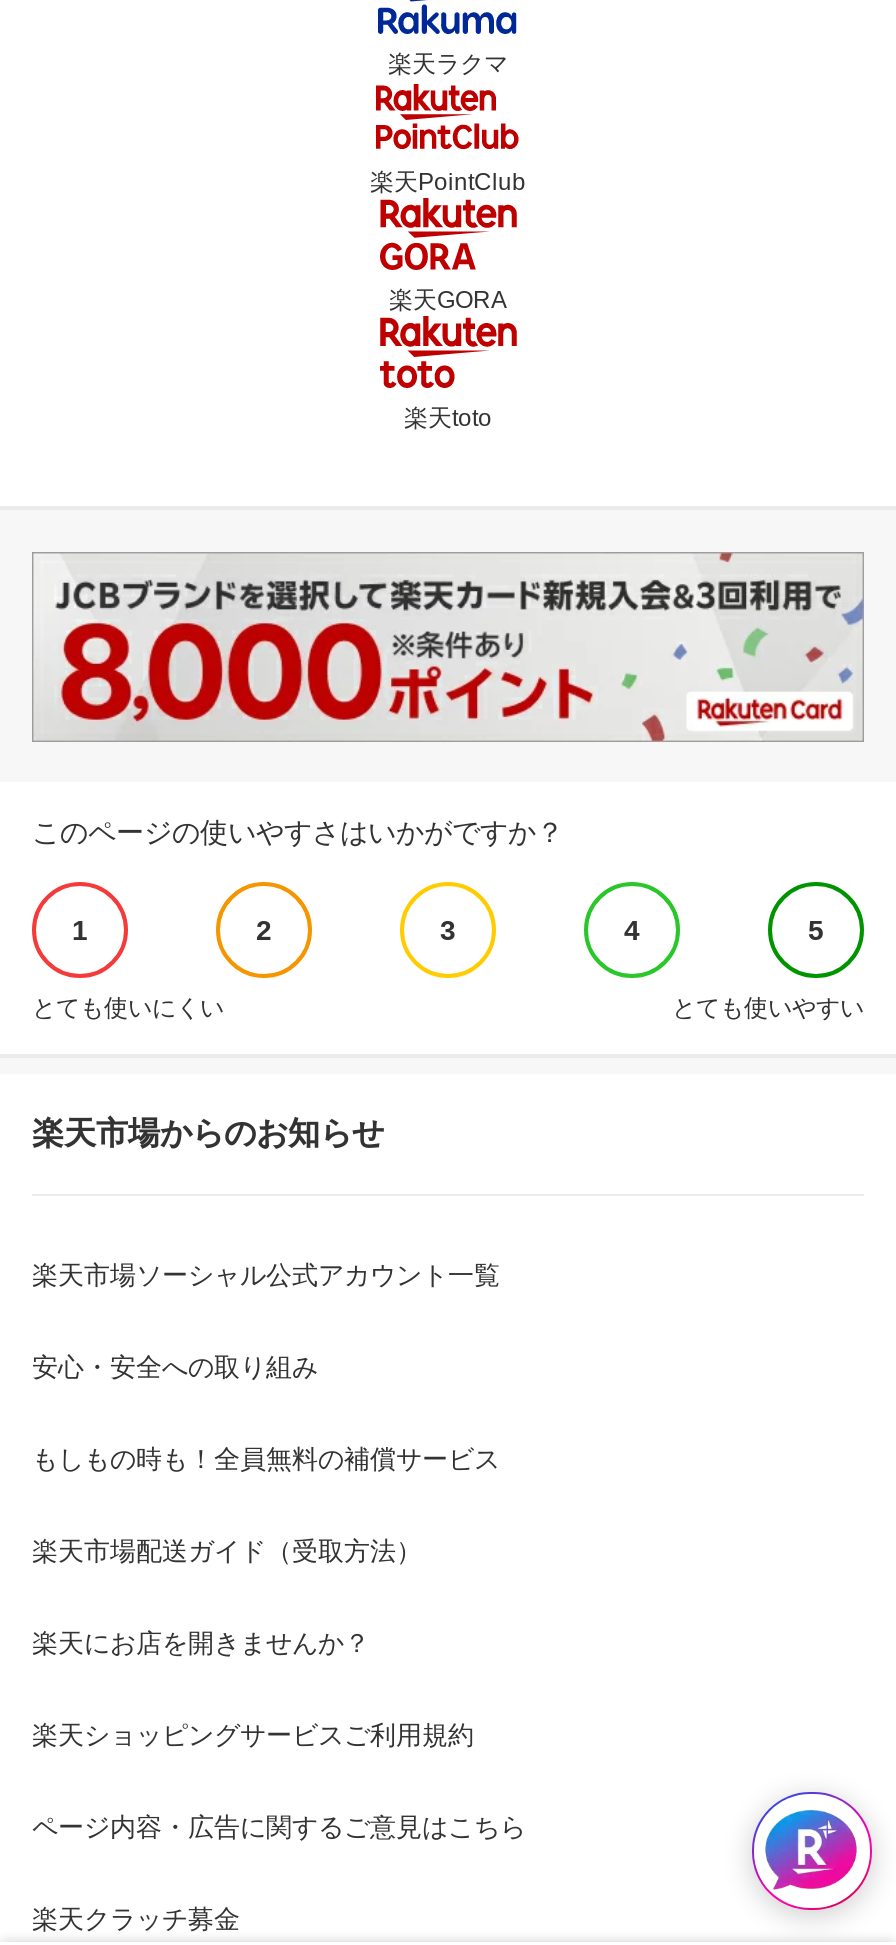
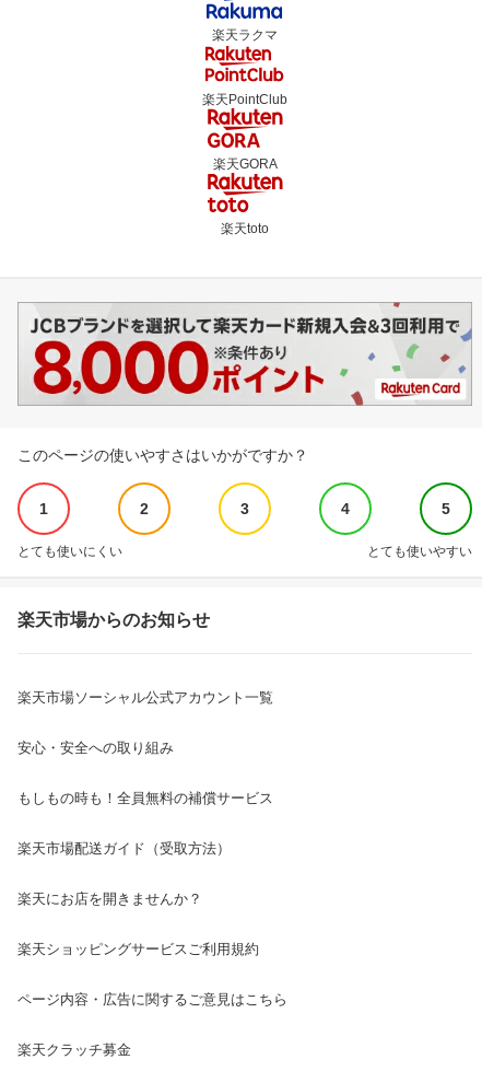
- [image]
